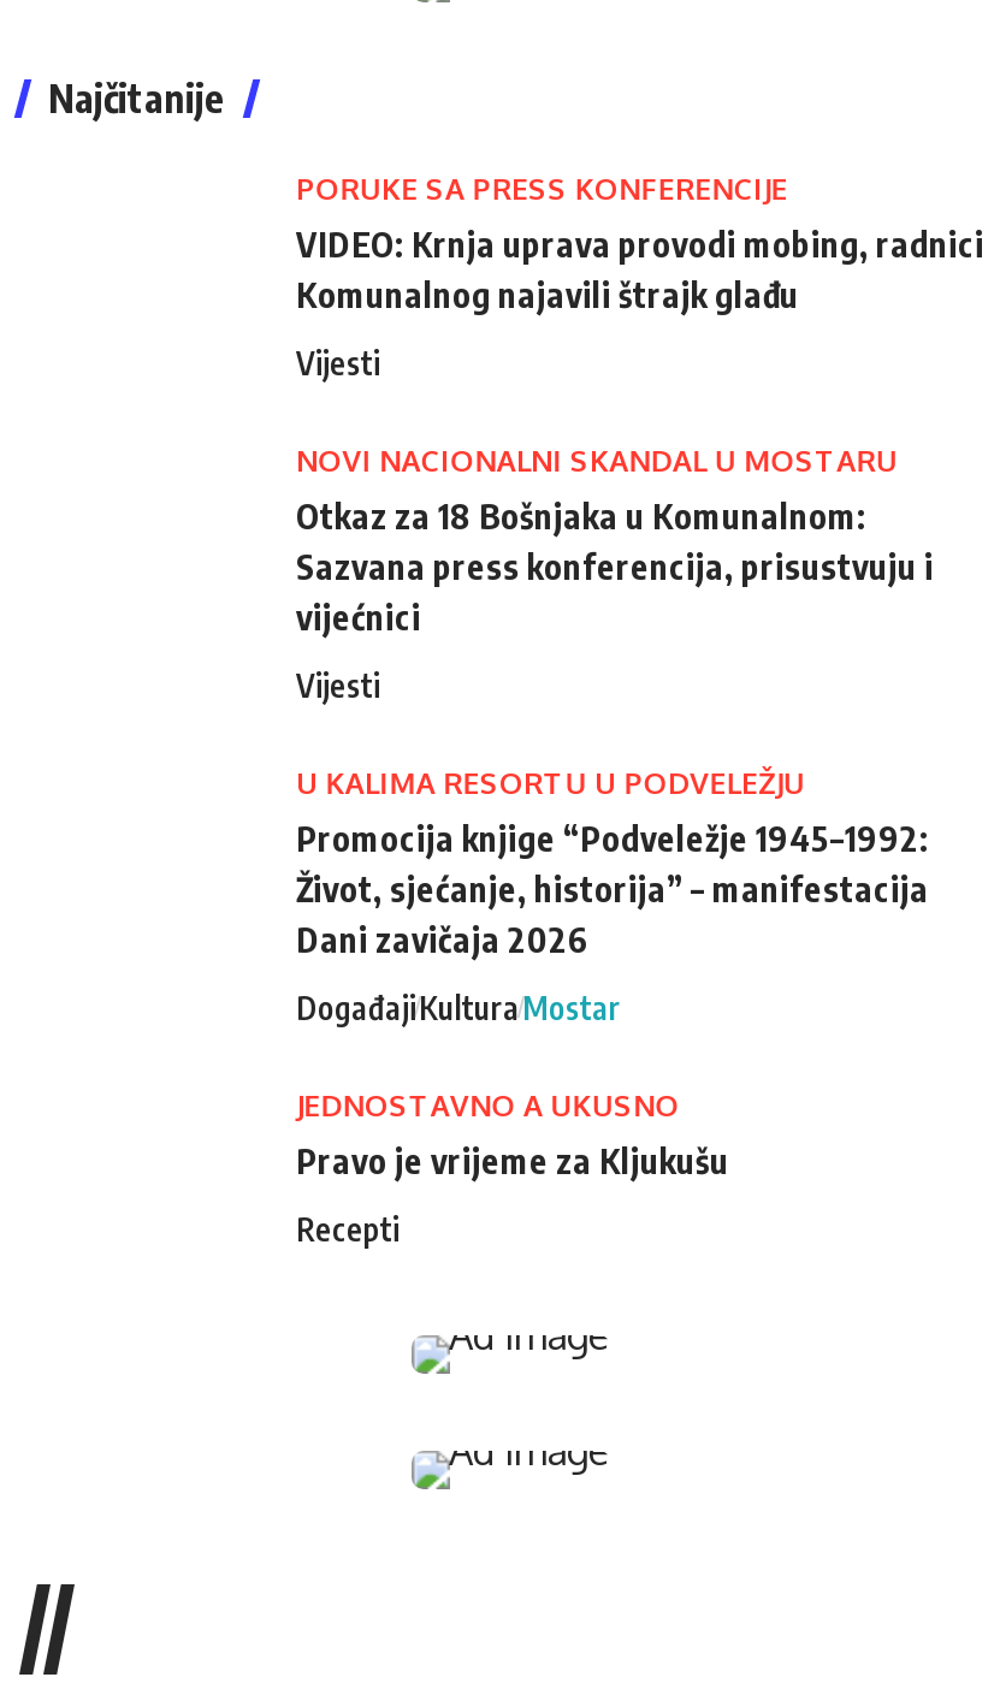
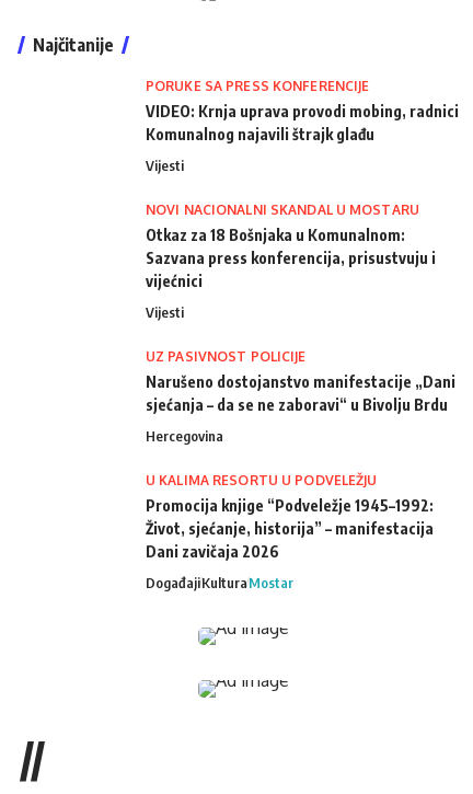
+ UZ PASIVNOST POLICIJE
+ Narušeno dostojanstvo manifestacije „Dani
+ sjećanja – da se ne zaboravi“ u Bivolju Brdu
+ Hercegovina

moved down: U KALIMA RESORTU U PODVELEŽJU | Promocija knjige “Podveležje 1945–1992: | Život, sjećanje, historija” – manifestacija | Dani zavičaja 2026 | DogađajiKultura Mostar

- JEDNOSTAVNO A UKUSNO
- Pravo je vrijeme za Kljukušu
- Recepti
